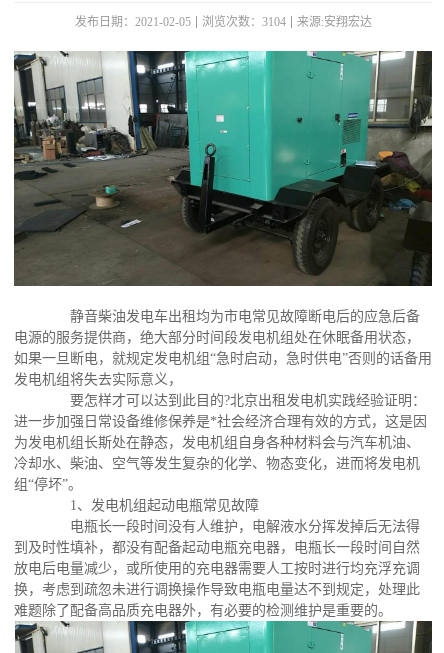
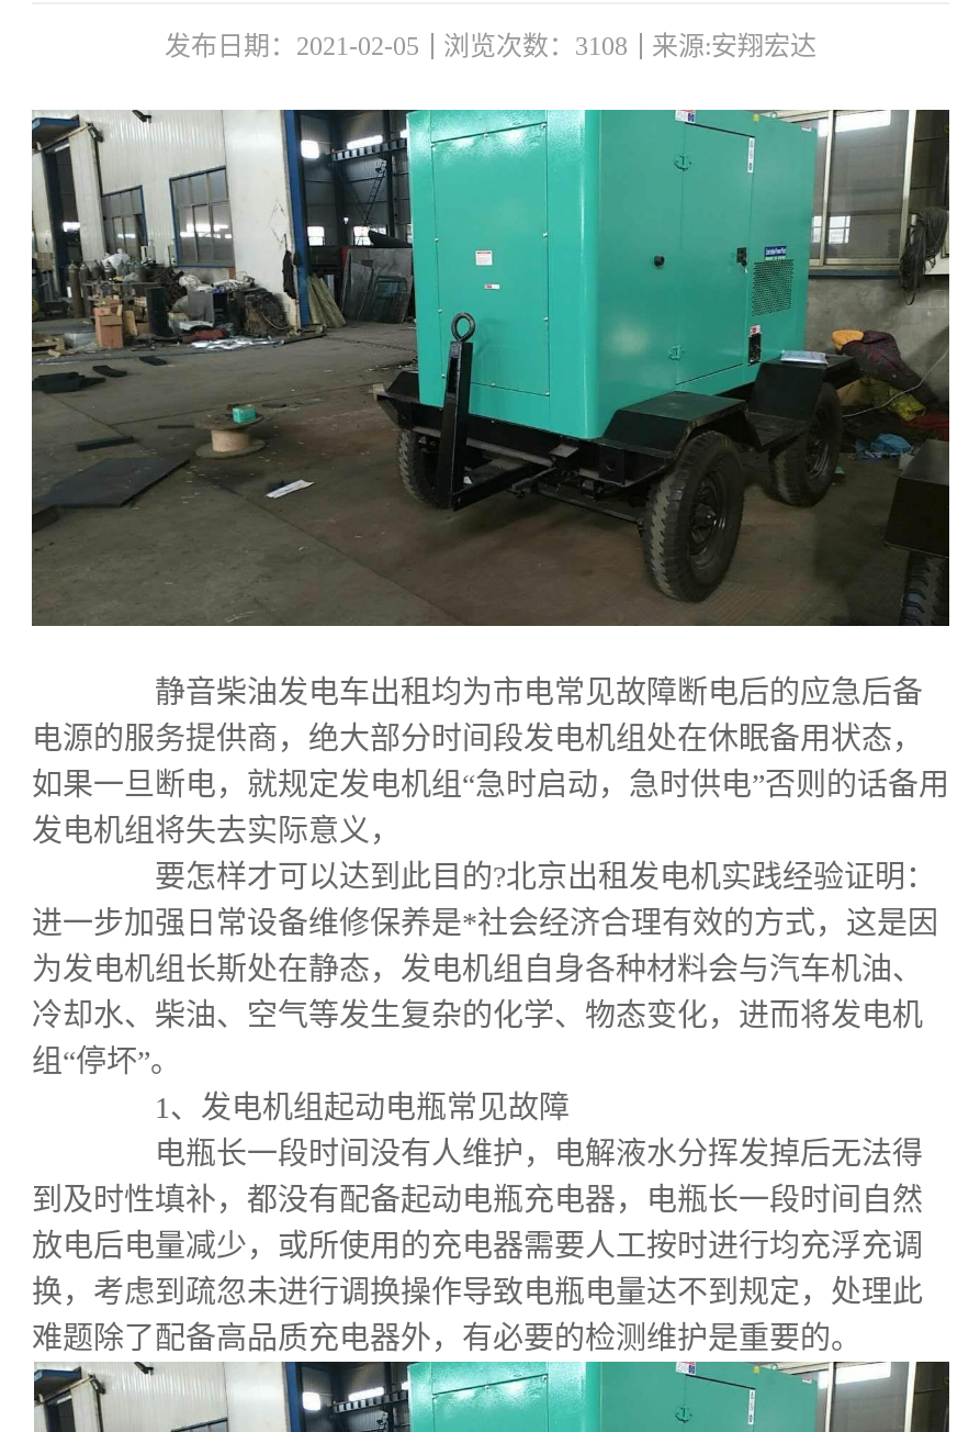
- 发布日期：2021-02-05 浏览次数：3104 来源:安翔宏达
+ 发布日期：2021-02-05 浏览次数：3108 来源:安翔宏达
